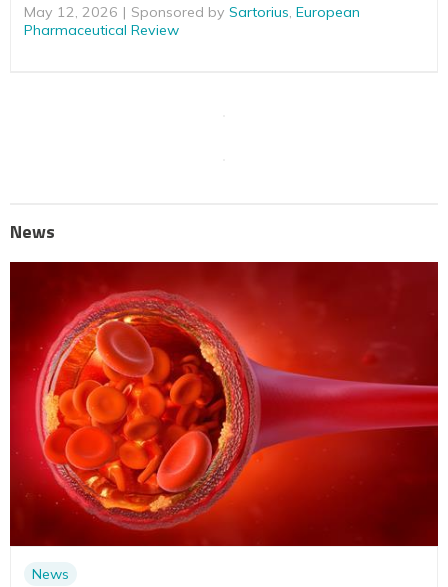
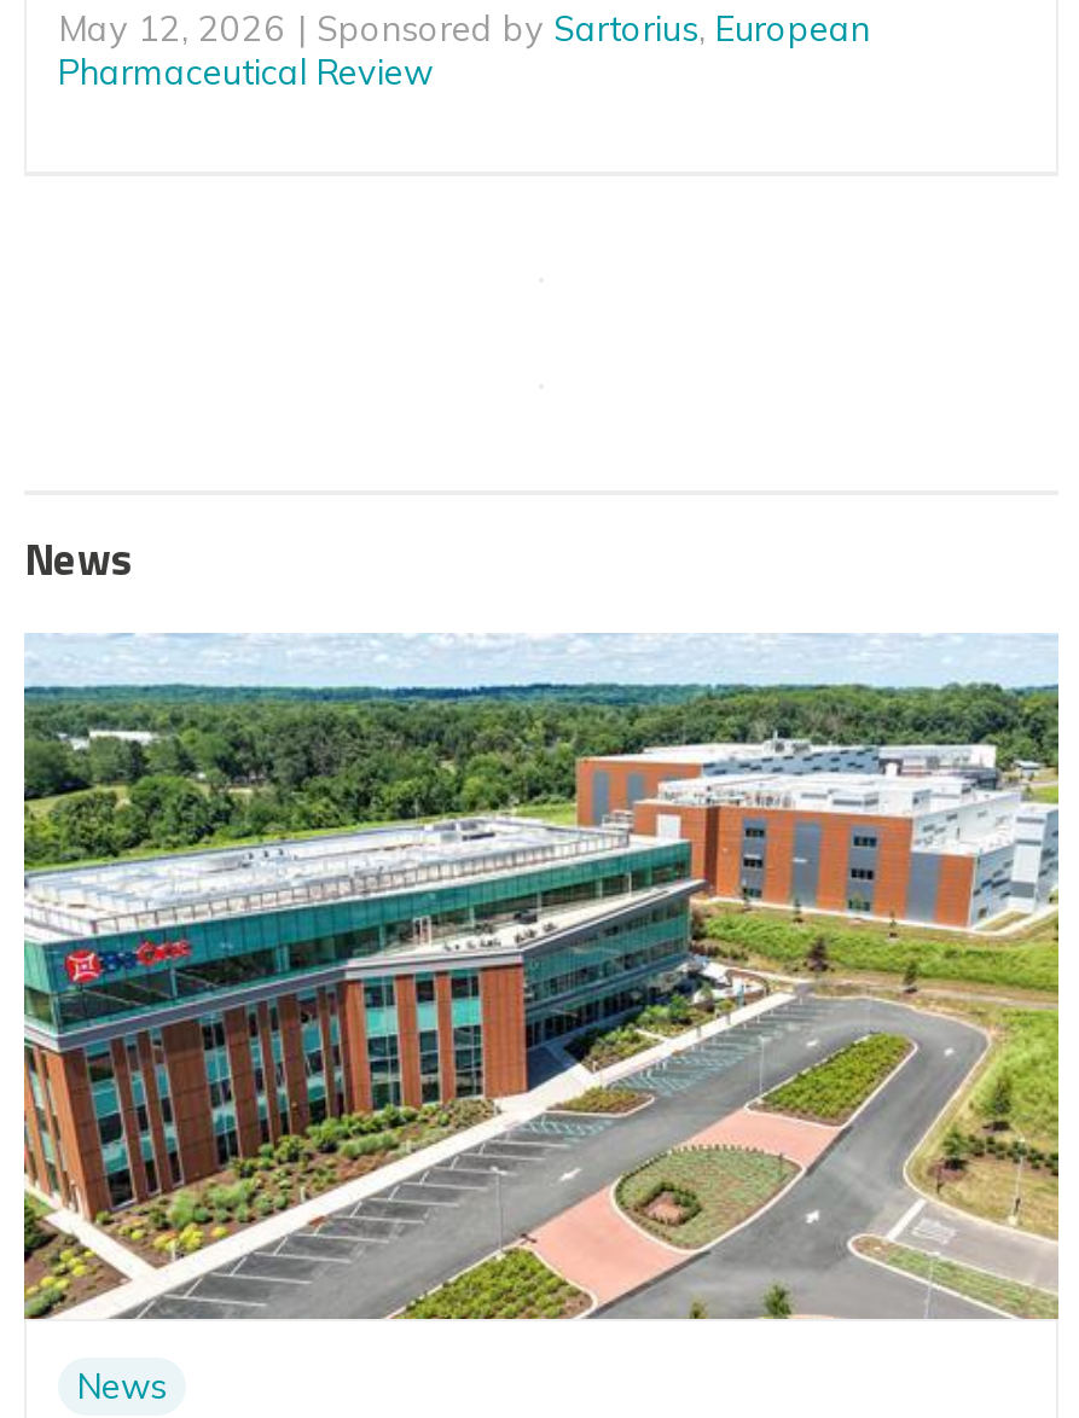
- [image]
+ [image]
